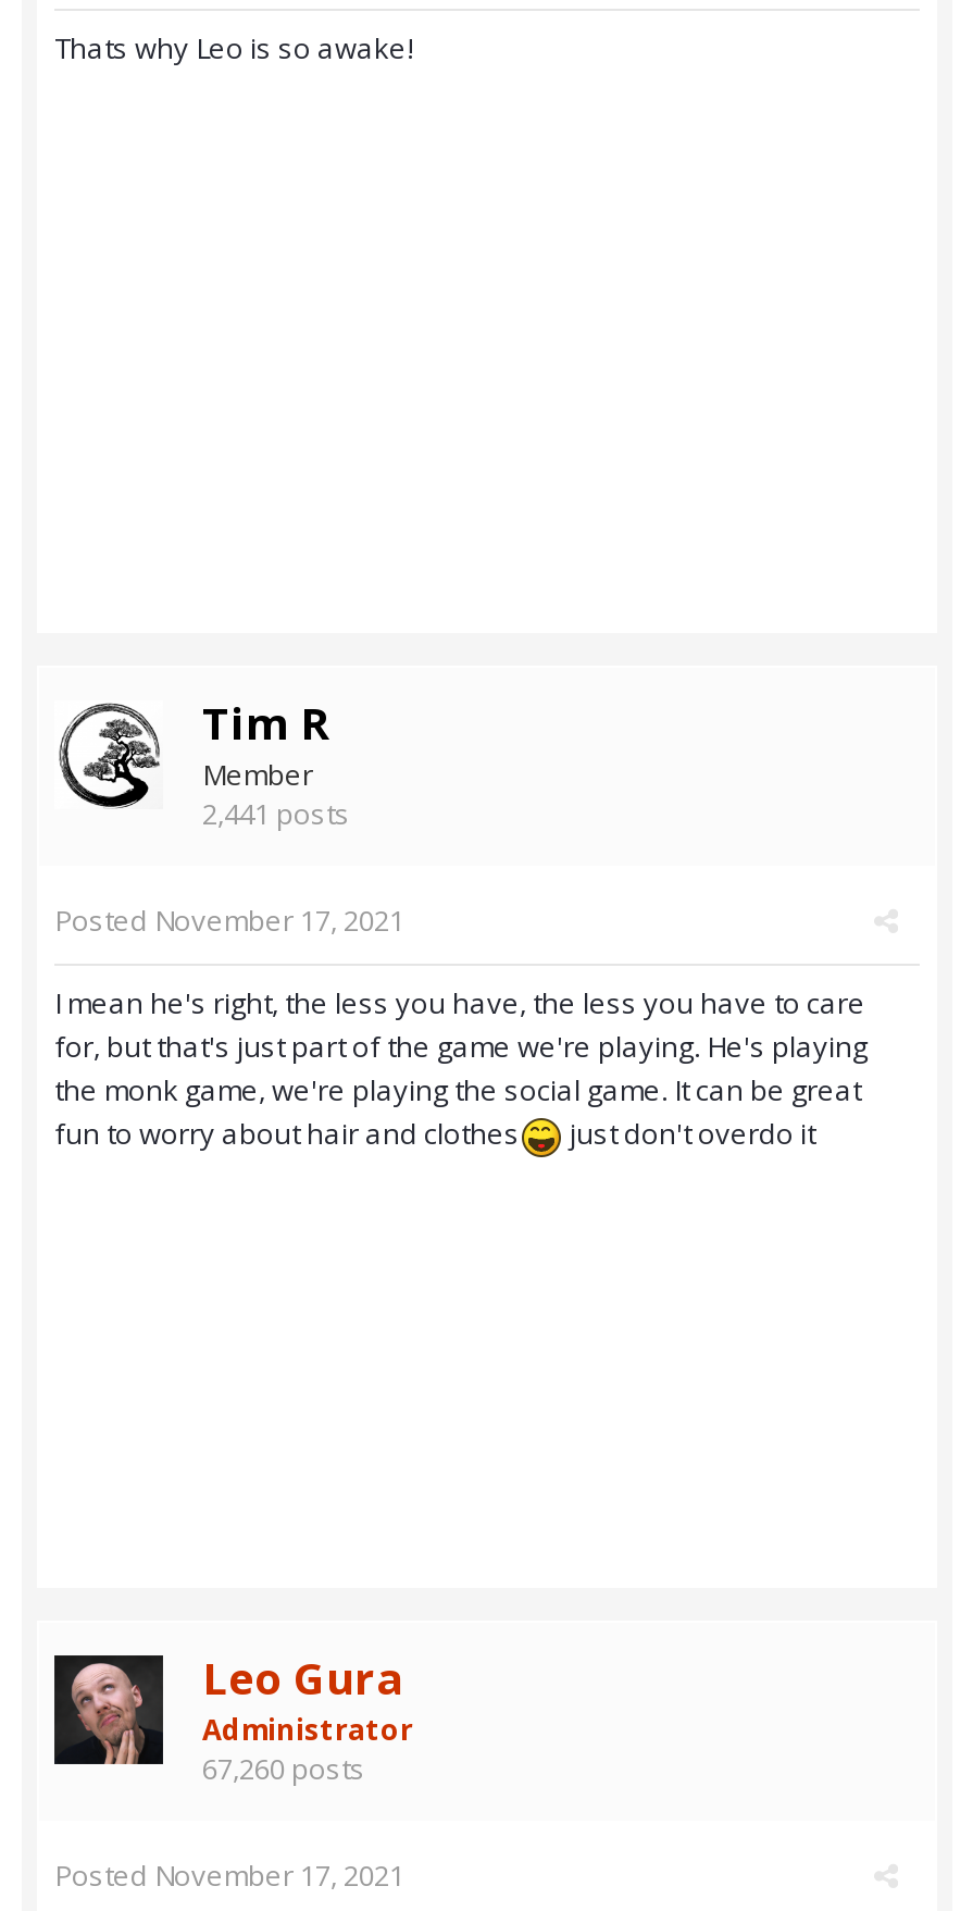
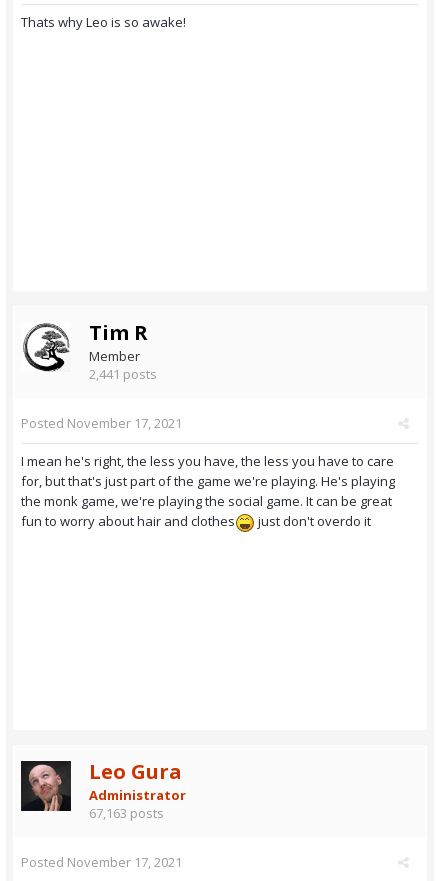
- 67,260 posts
+ 67,163 posts
